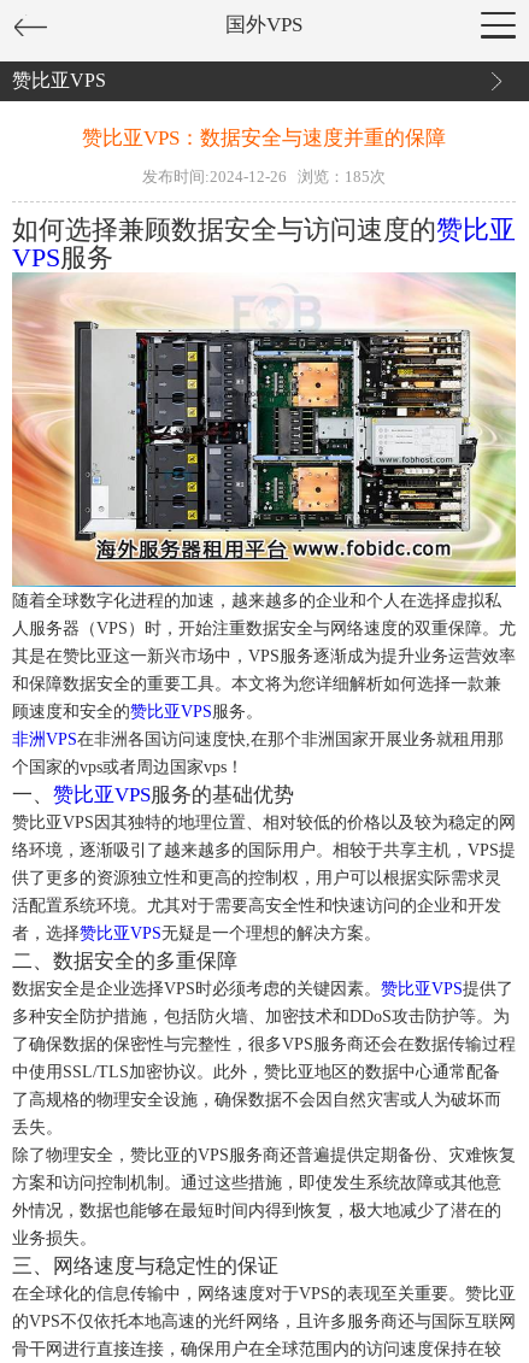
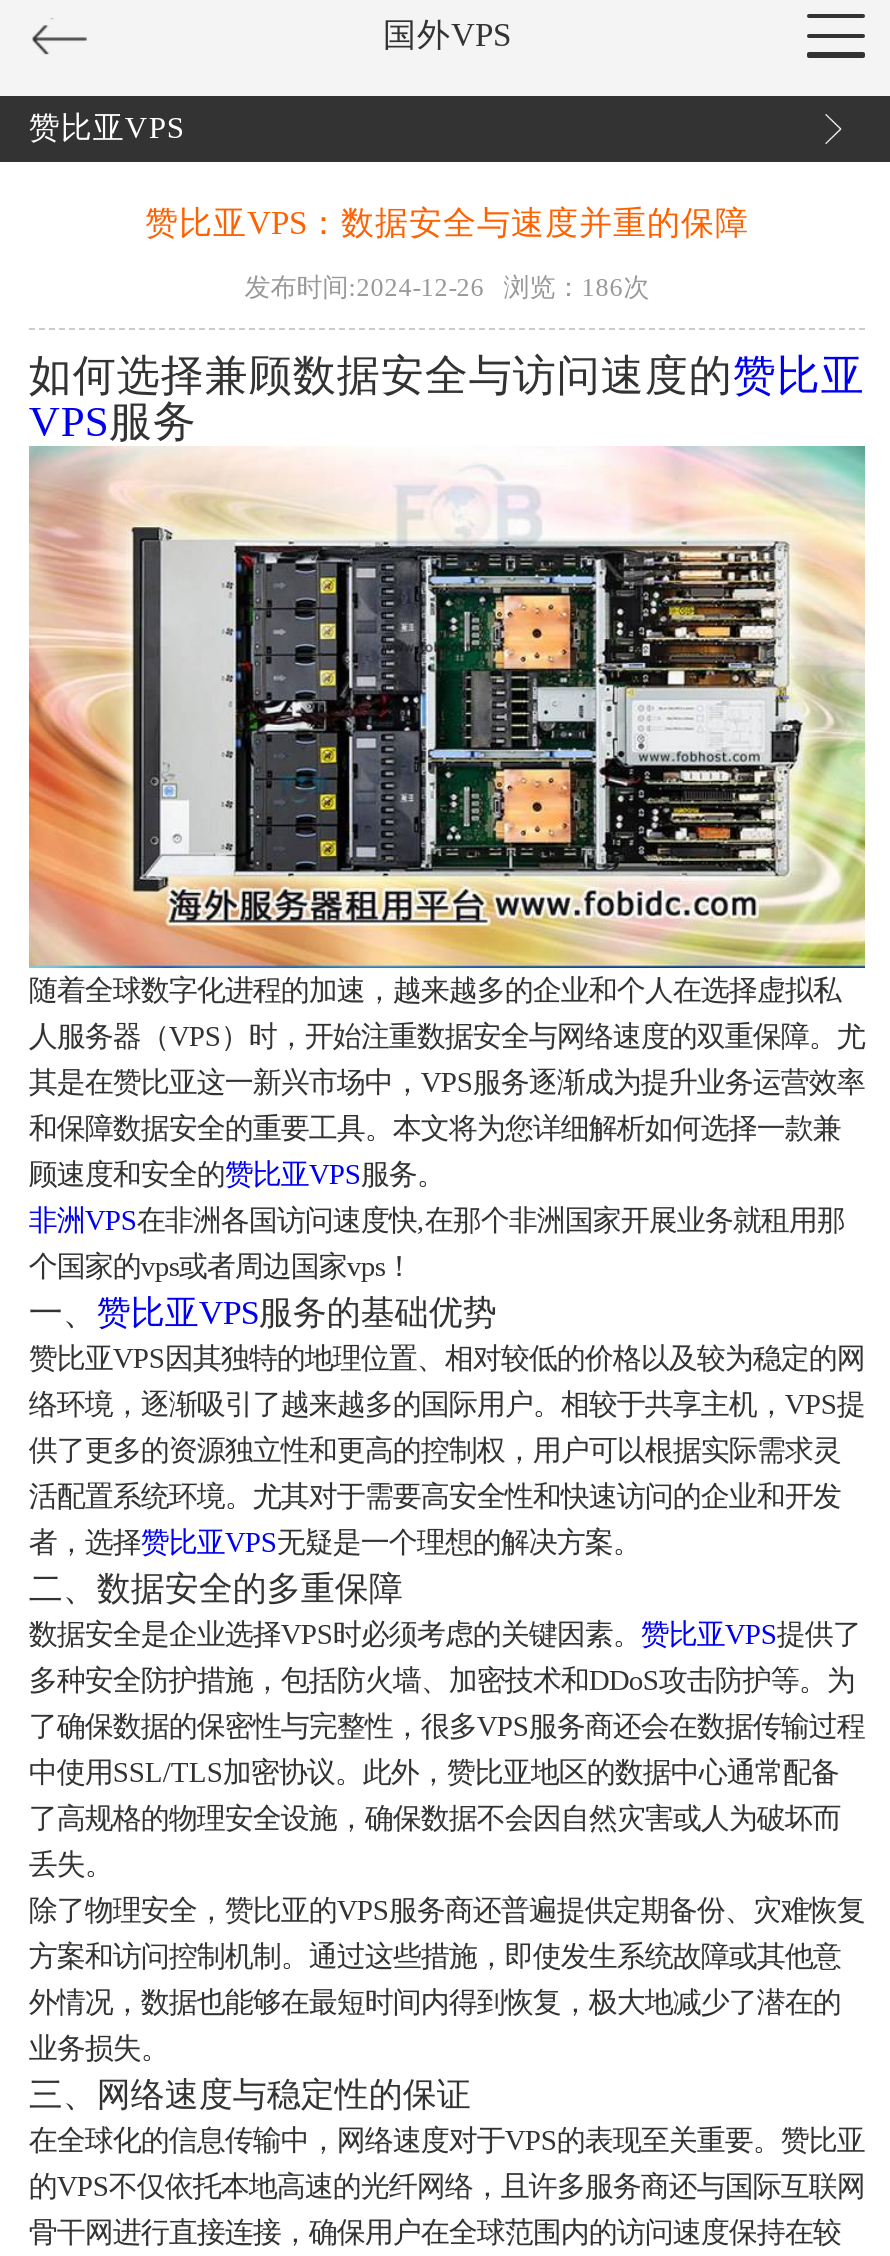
- 发布时间:2024-12-26 浏览：185次
+ 发布时间:2024-12-26 浏览：186次
